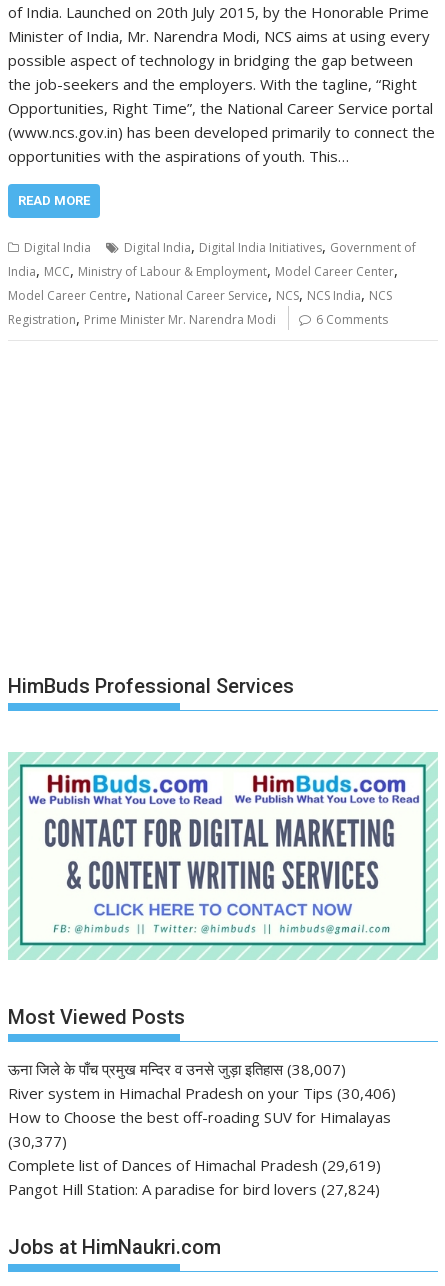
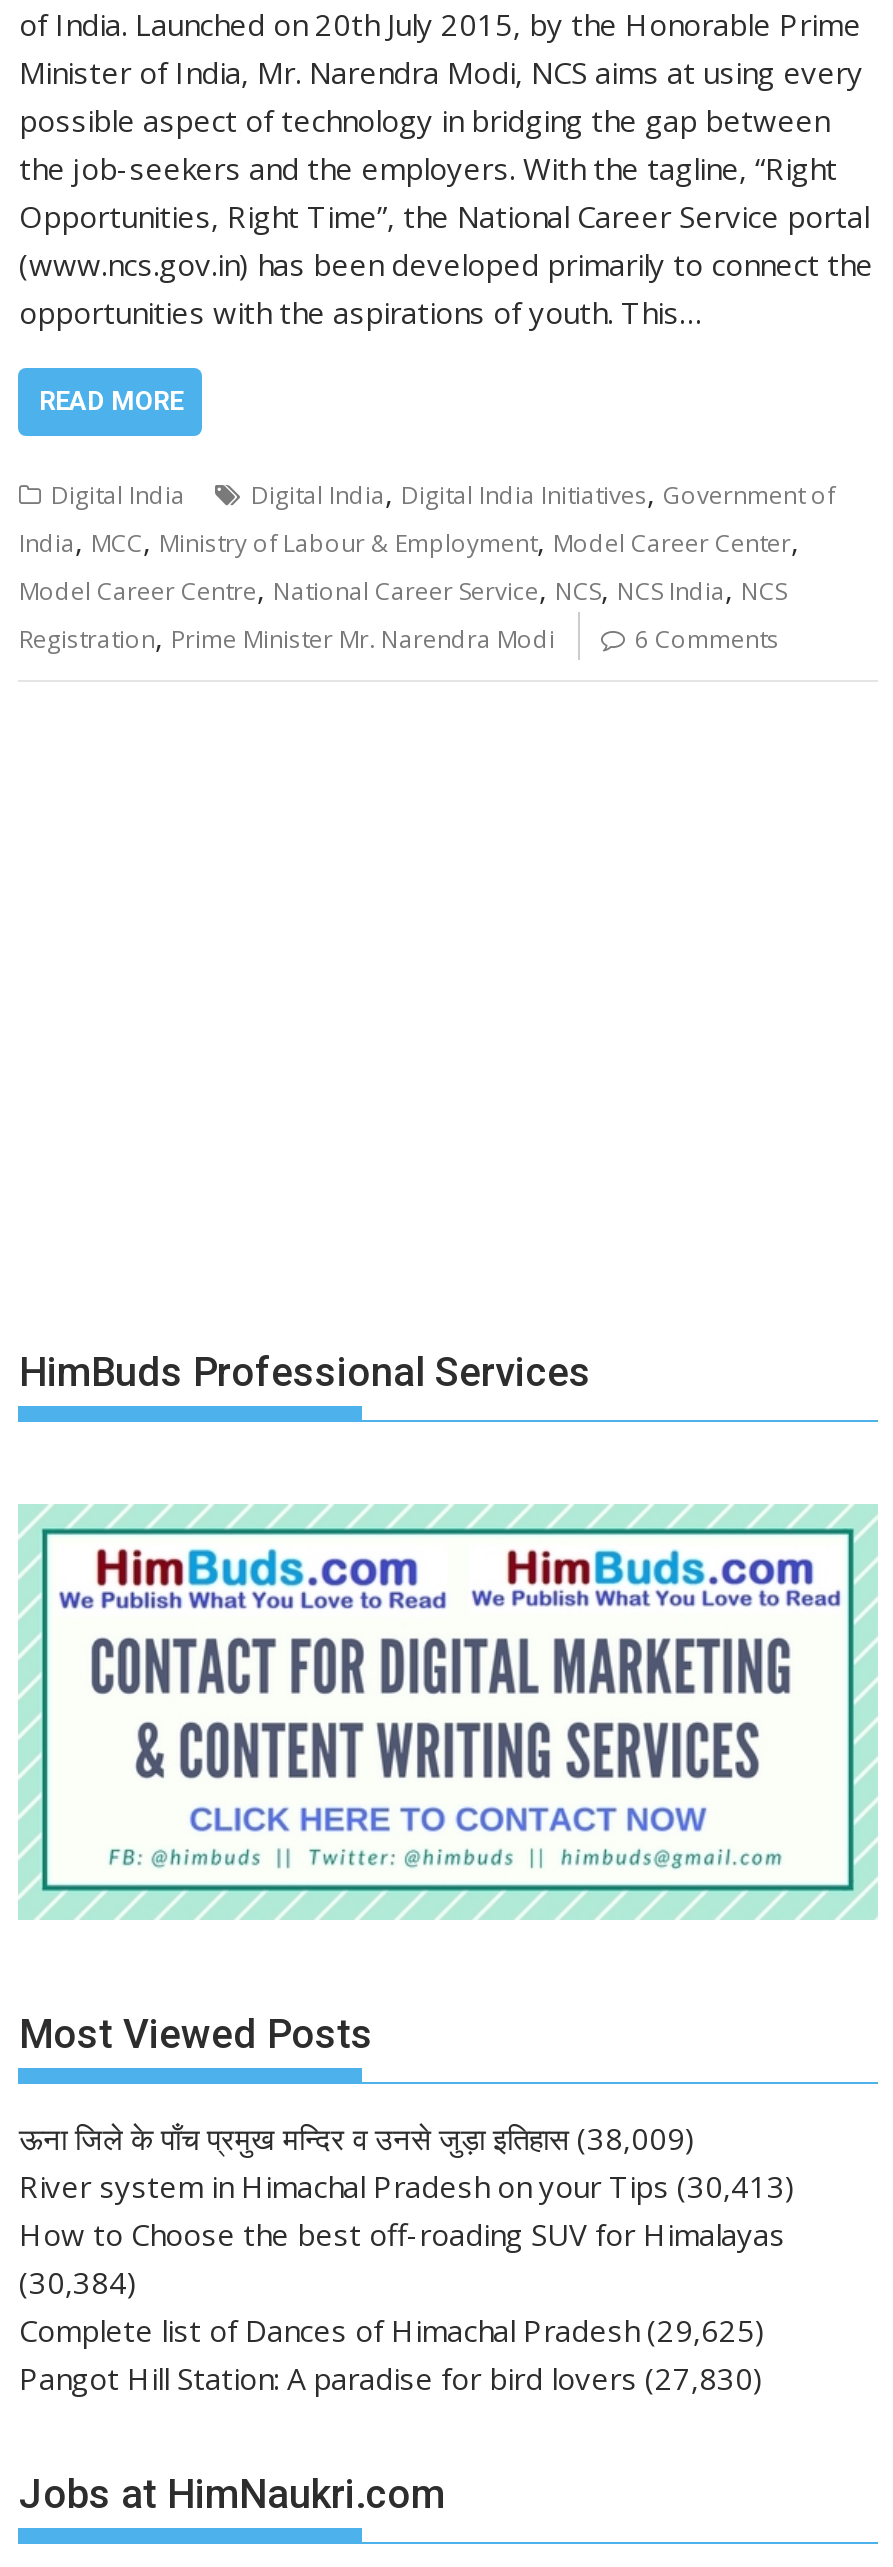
- ऊना जिले के पाँच प्रमुख मन्दिर व उनसे जुड़ा इतिहास (38,007)
+ ऊना जिले के पाँच प्रमुख मन्दिर व उनसे जुड़ा इतिहास (38,009)

- River system in Himachal Pradesh on your Tips (30,406)
+ River system in Himachal Pradesh on your Tips (30,413)

- (30,377)
+ (30,384)

- Complete list of Dances of Himachal Pradesh (29,619)
+ Complete list of Dances of Himachal Pradesh (29,625)

- Pangot Hill Station: A paradise for bird lovers (27,824)
+ Pangot Hill Station: A paradise for bird lovers (27,830)
